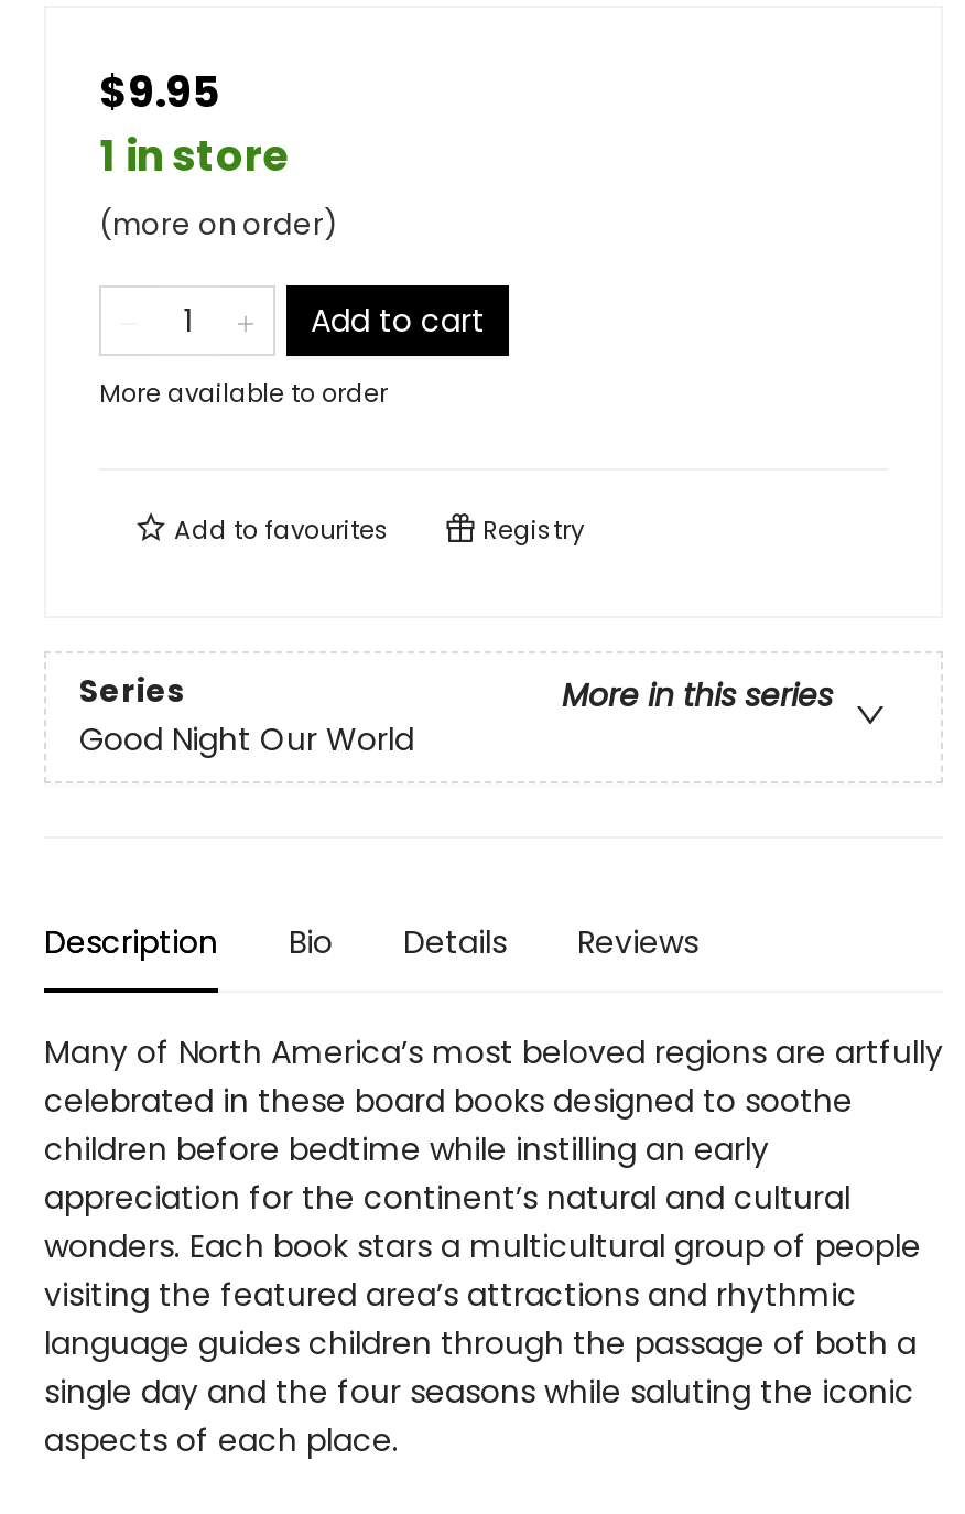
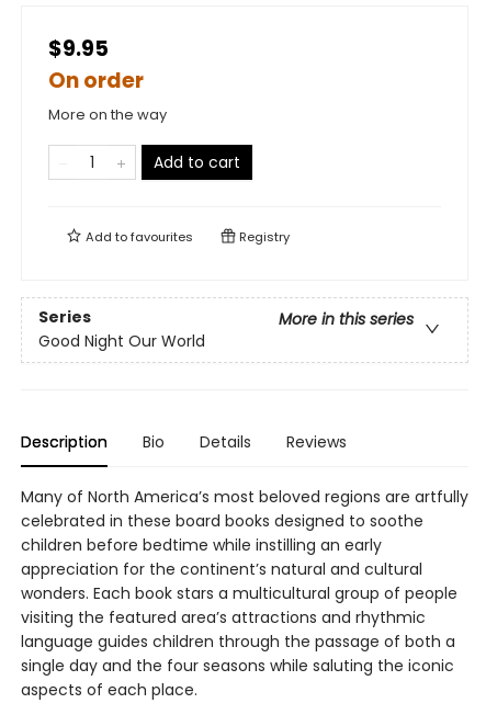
- 1 in store
- (more on order)
+ On order
+ More on the way

- More available to order
